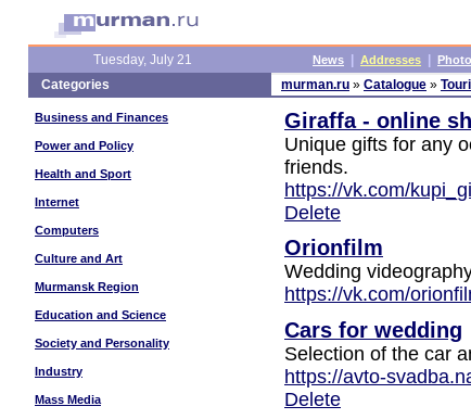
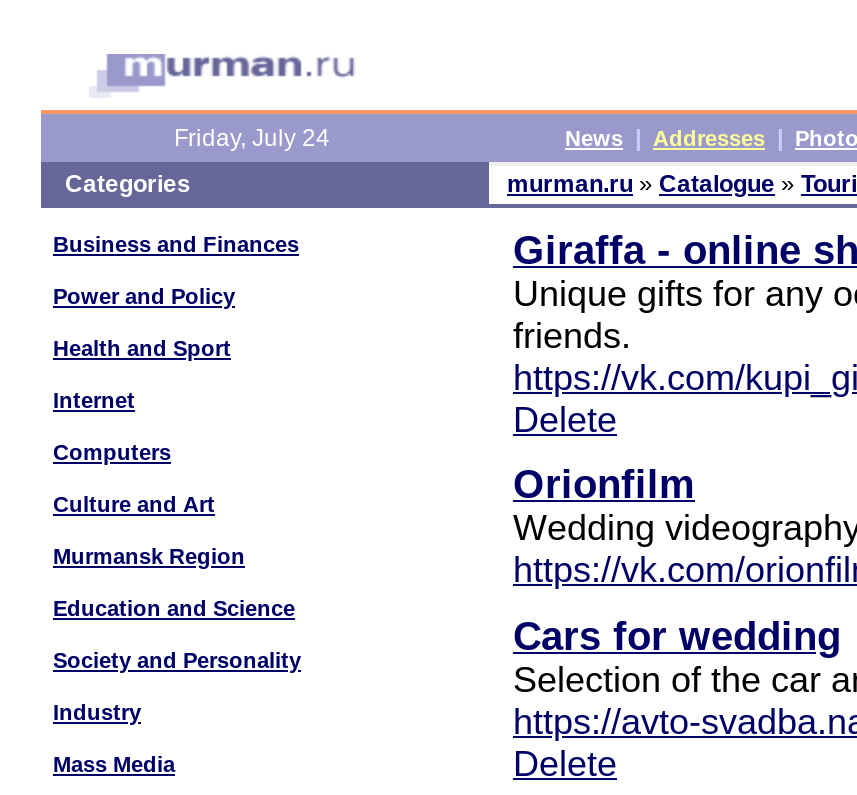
- Tuesday, July 21
+ Friday, July 24
